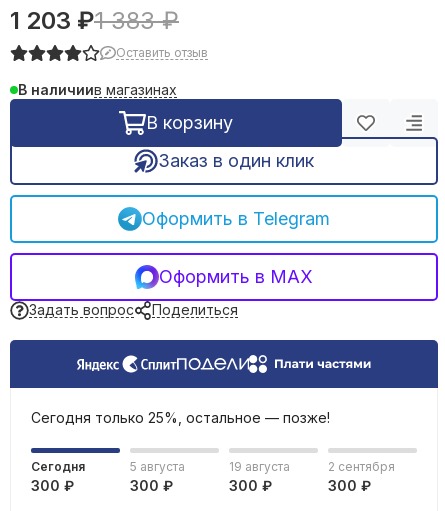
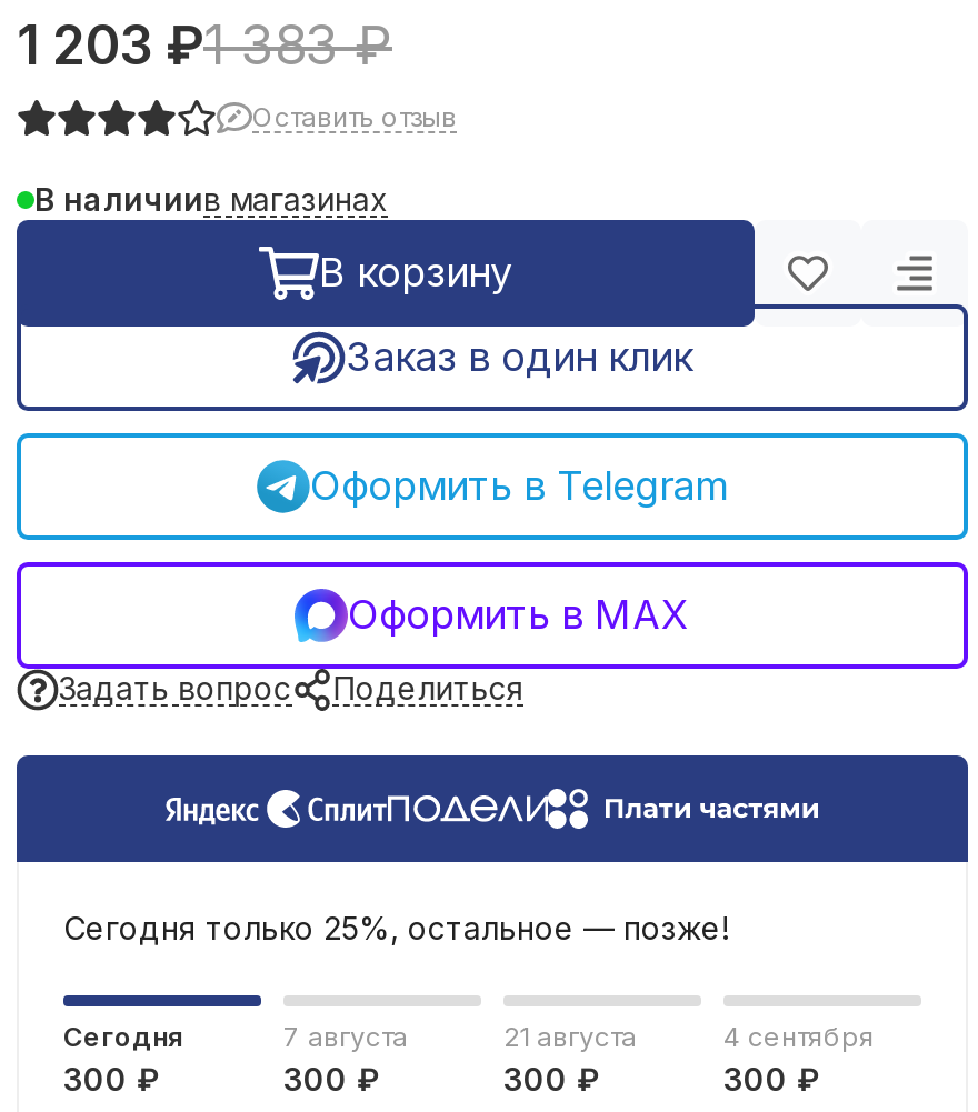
- 5 августа
+ 7 августа

- 19 августа
+ 21 августа

- 2 сентября
+ 4 сентября
